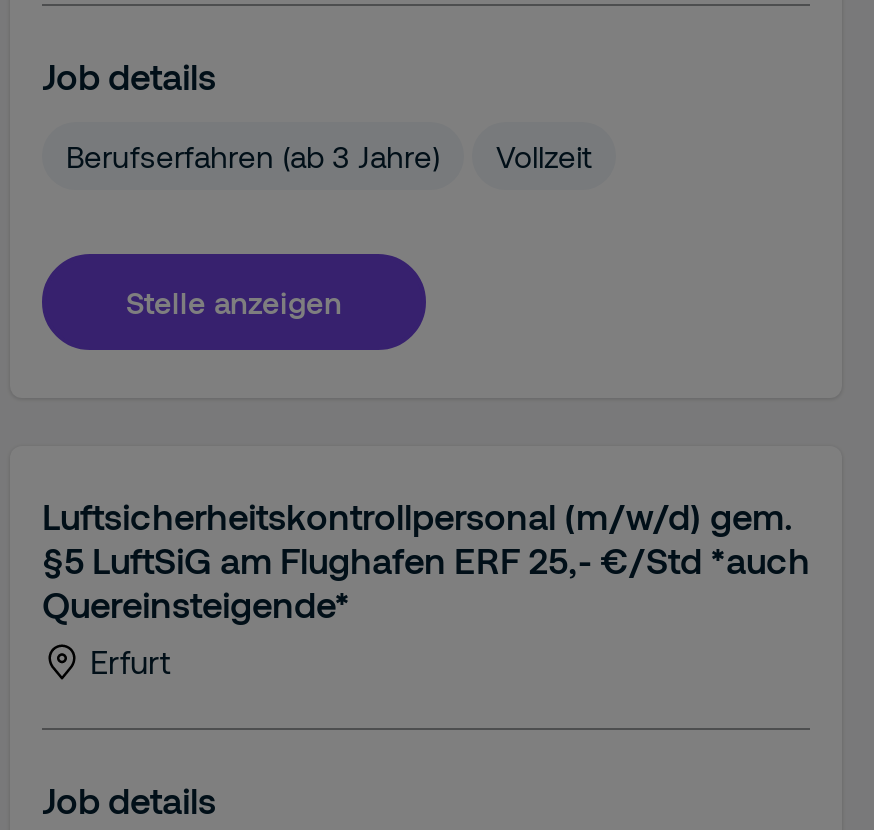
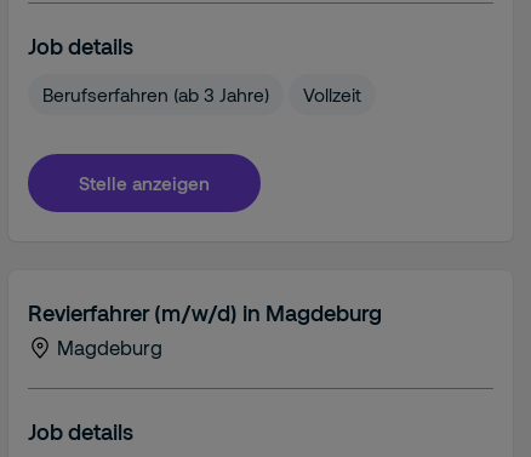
- Luftsicherheitskontrollpersonal (m/w/d) gem.
- §5 LuftSiG am Flughafen ERF 25,- €/Std *auch
- Quereinsteigende*
- Erfurt
+ Revierfahrer (m/w/d) in Magdeburg
+ Magdeburg
